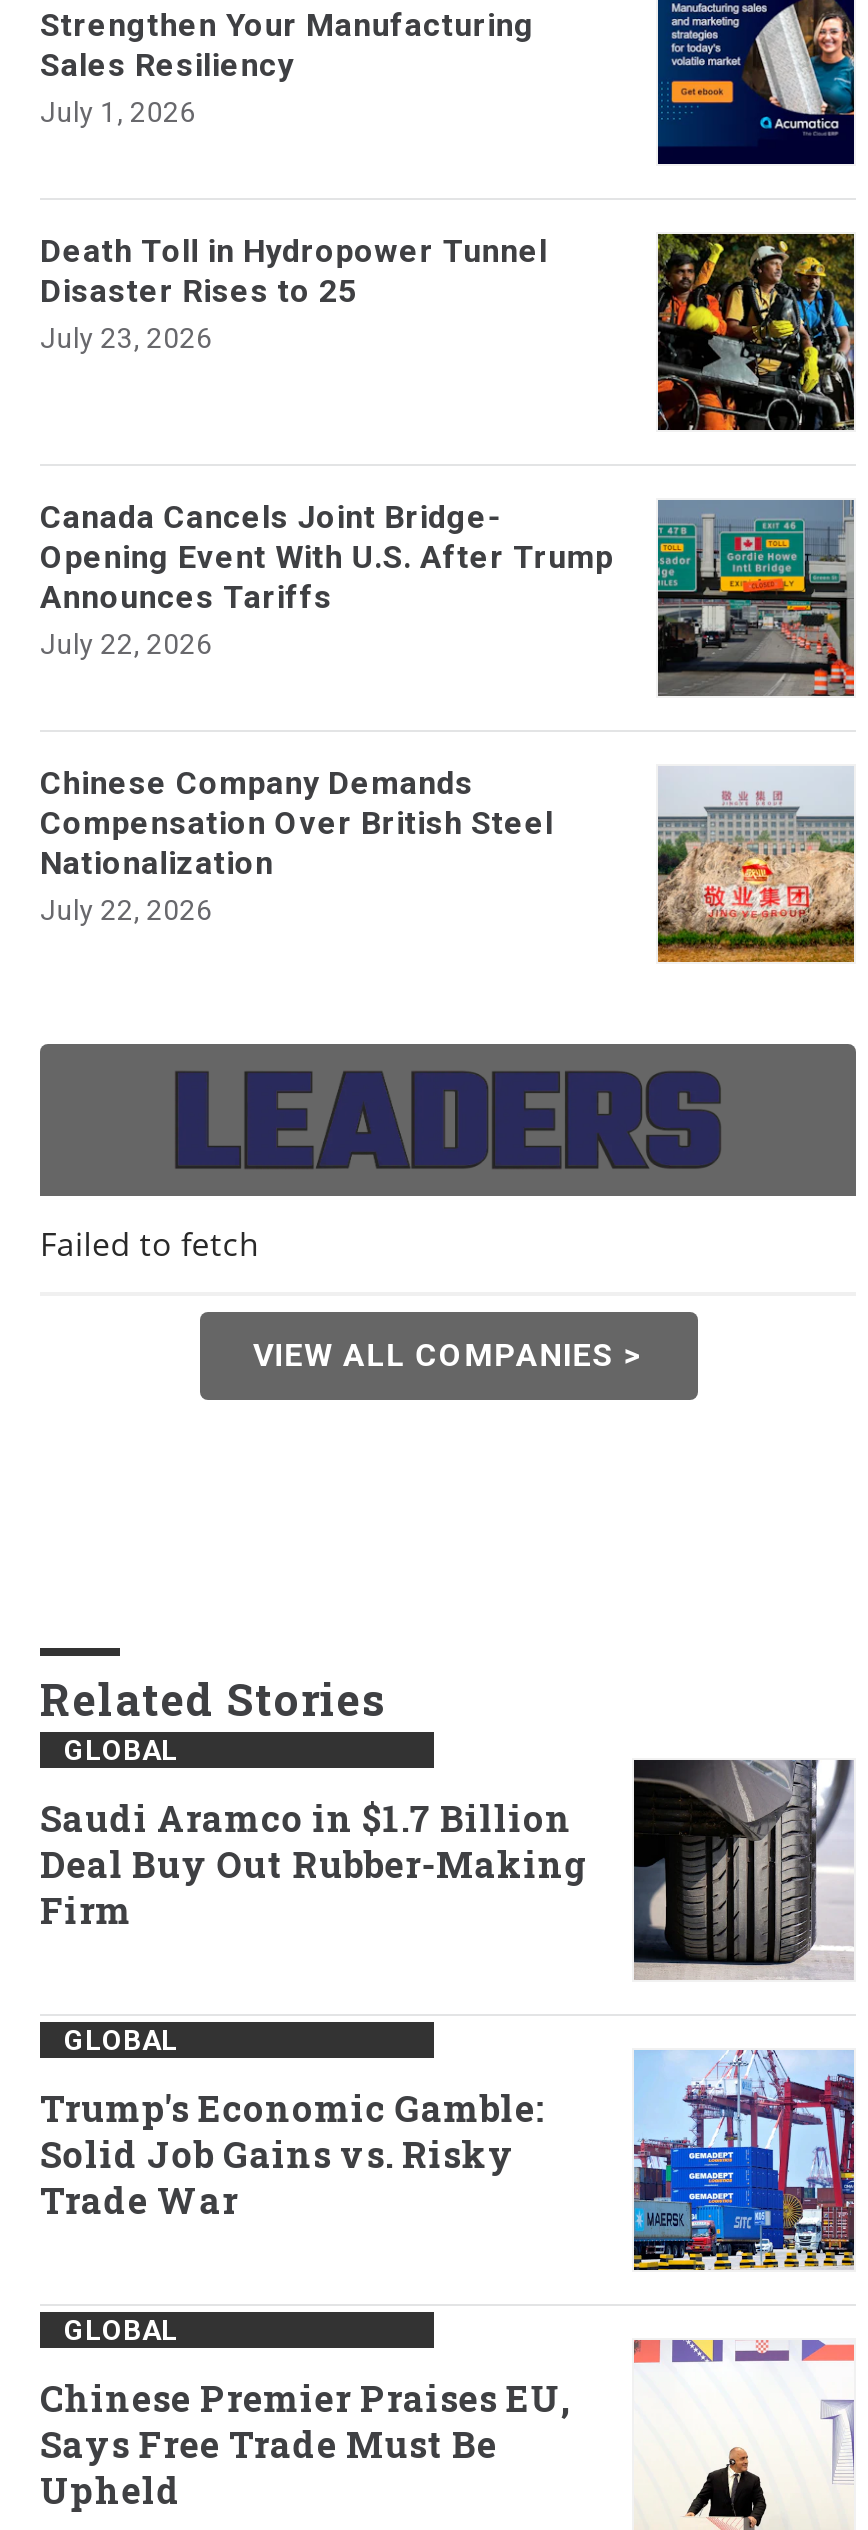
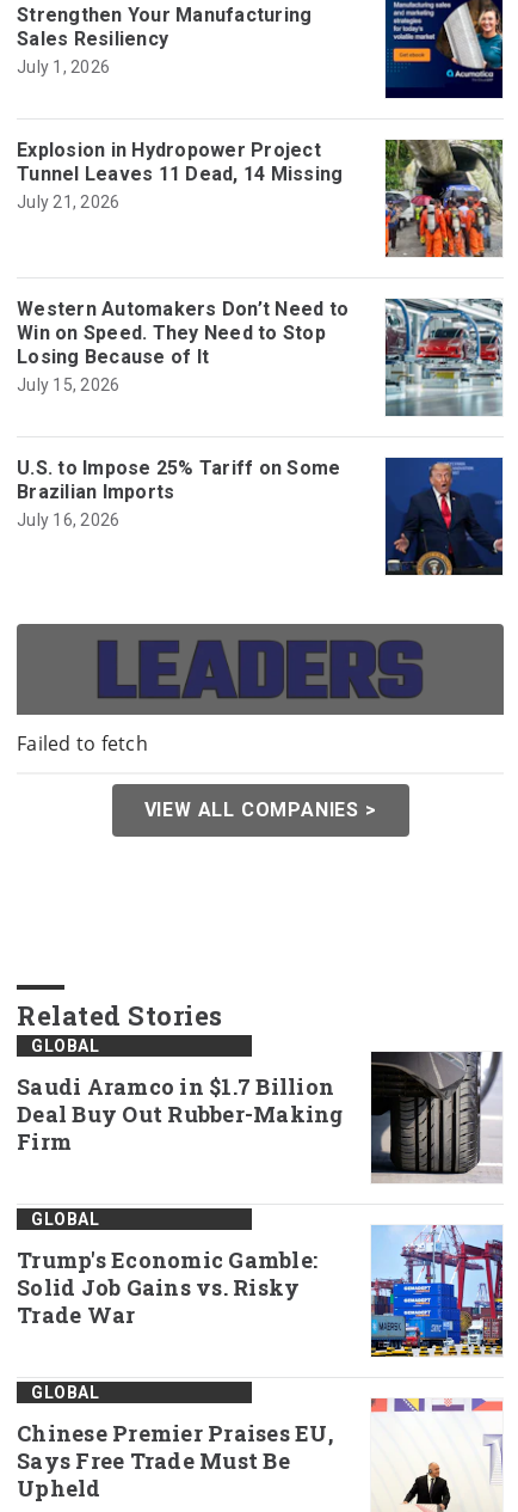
- Death Toll in Hydropower Tunnel
- Disaster Rises to 25
- July 23, 2026
+ Explosion in Hydropower Project
+ Tunnel Leaves 11 Dead, 14 Missing
+ July 21, 2026

- [image]
+ [image]

- [image]
- Canada Cancels Joint Bridge-
- Opening Event With U.S. After Trump
- Announces Tariffs
- July 22, 2026
+ [image]
+ Western Automakers Don’t Need to
+ Win on Speed. They Need to Stop
+ Losing Because of It
+ July 15, 2026

- Chinese Company Demands
- Compensation Over British Steel
- Nationalization
- July 22, 2026
+ U.S. to Impose 25% Tariff on Some
+ Brazilian Imports
+ July 16, 2026

- [image]
+ [image]
